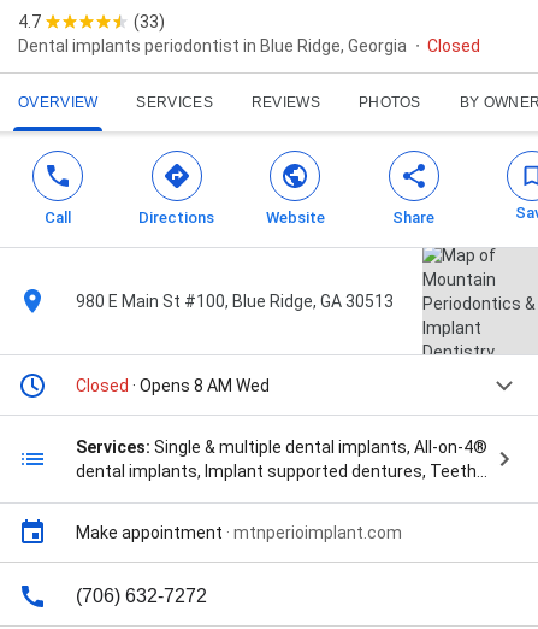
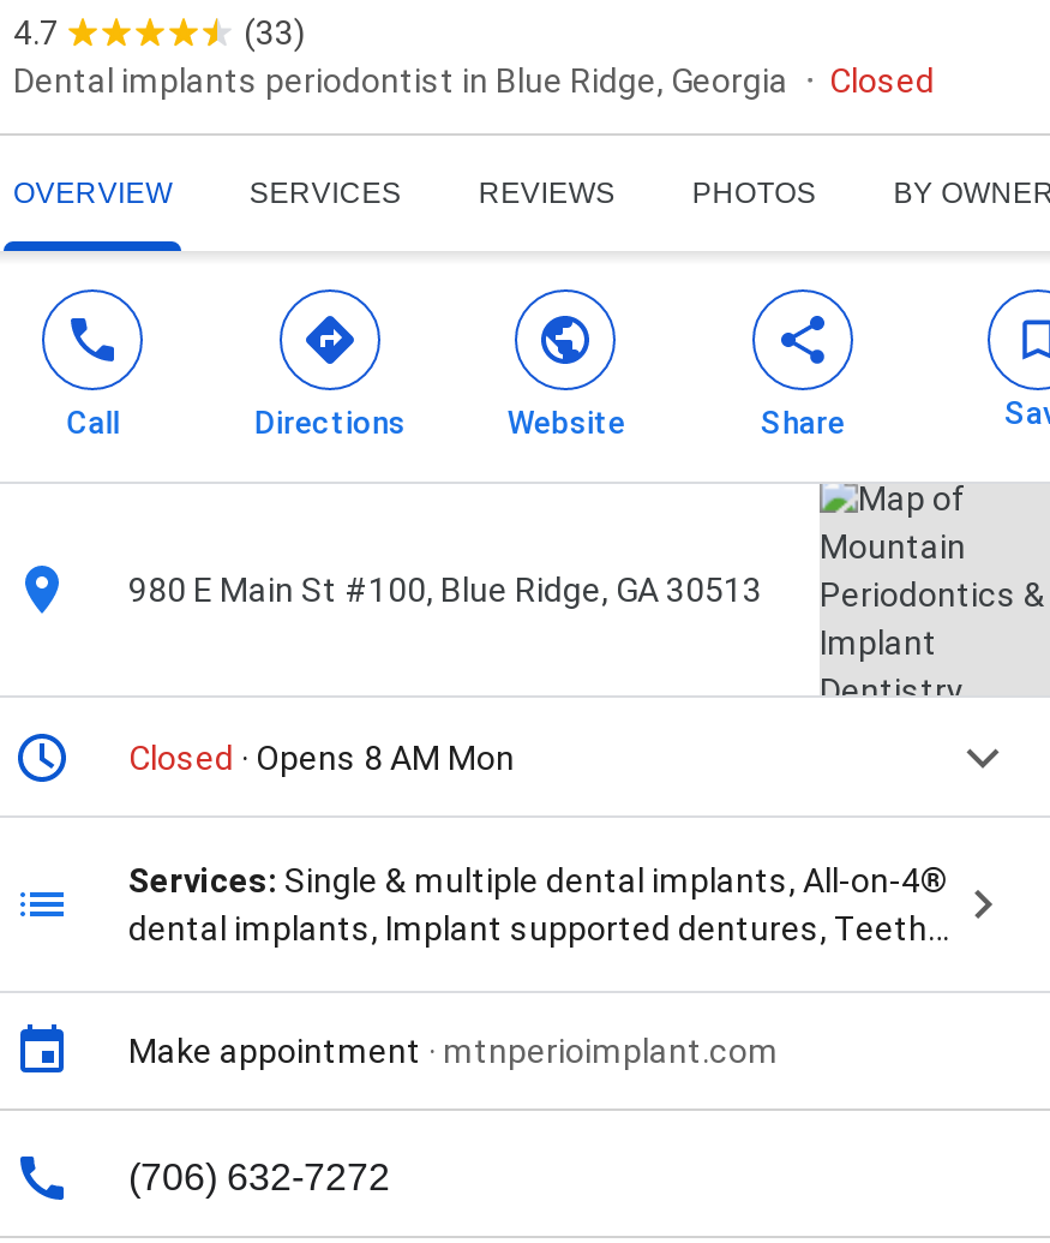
- Closed · Opens 8 AM Wed
+ Closed · Opens 8 AM Mon
